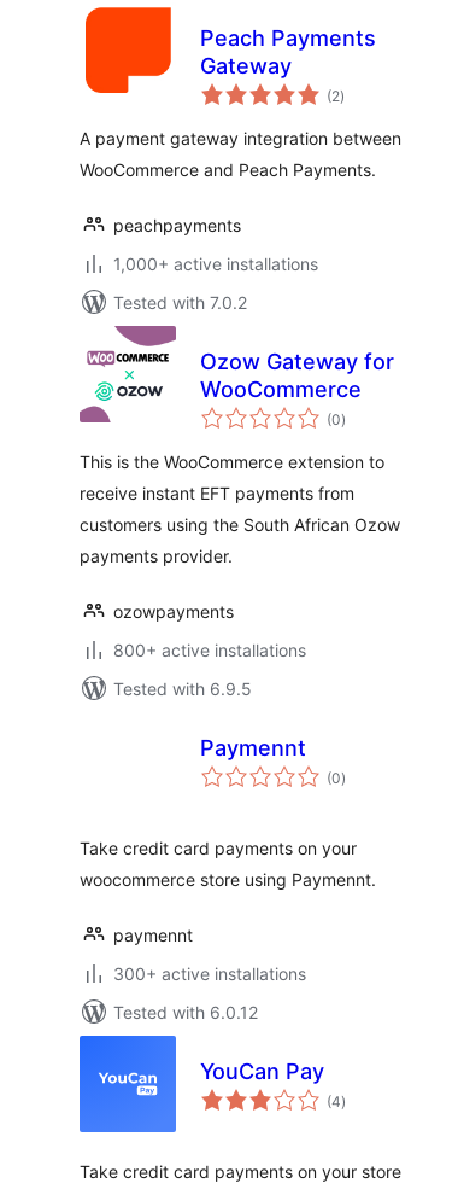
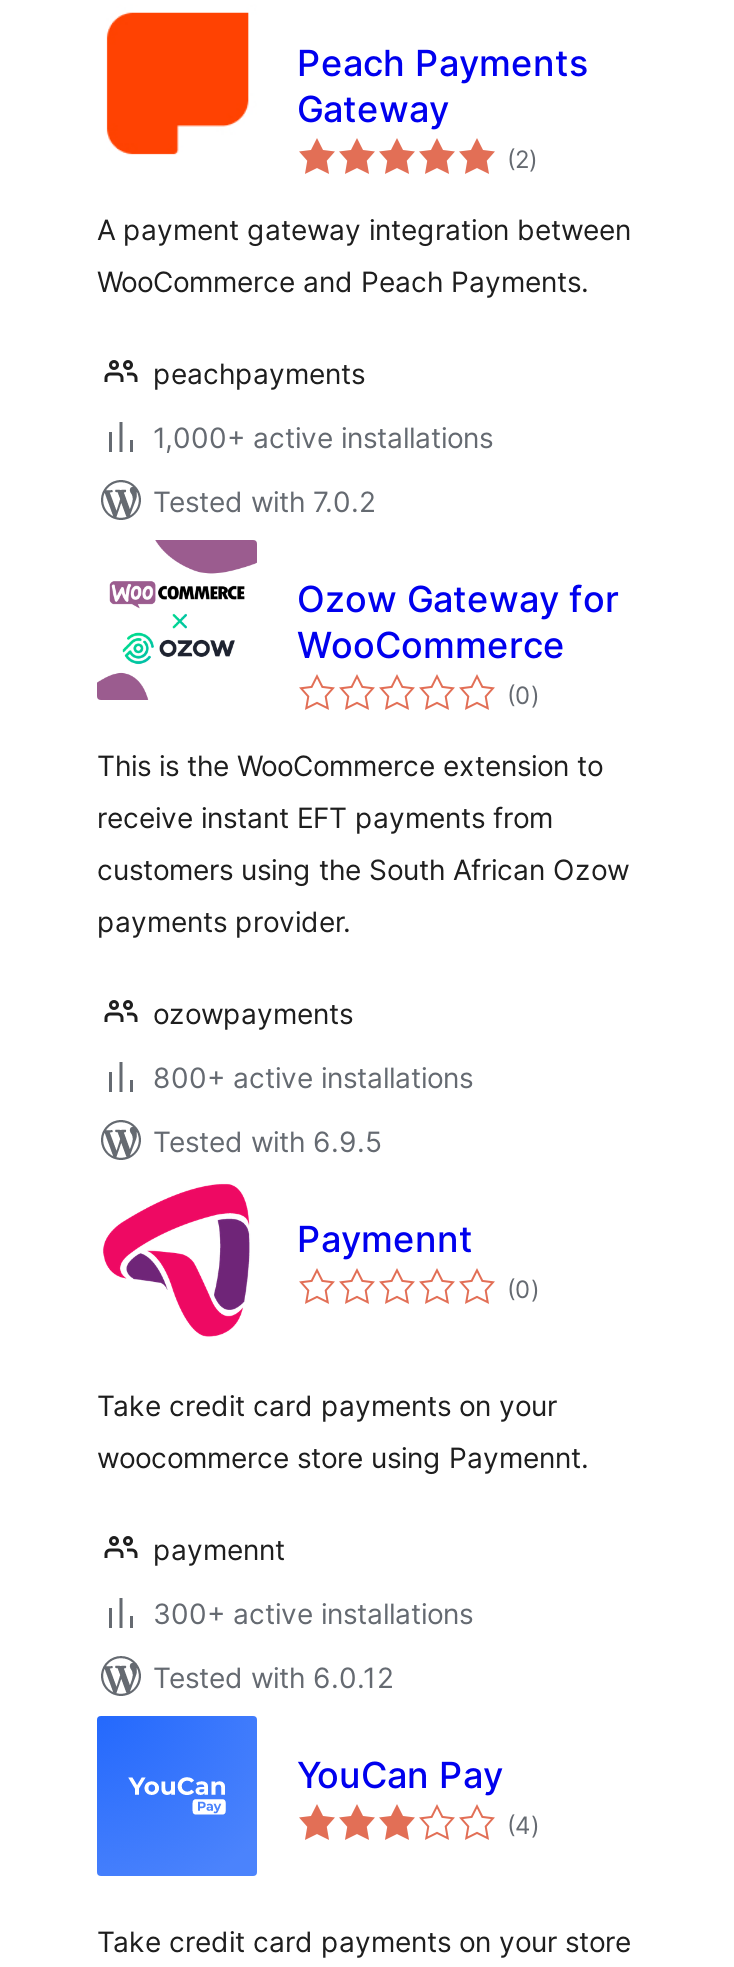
+ [image]
